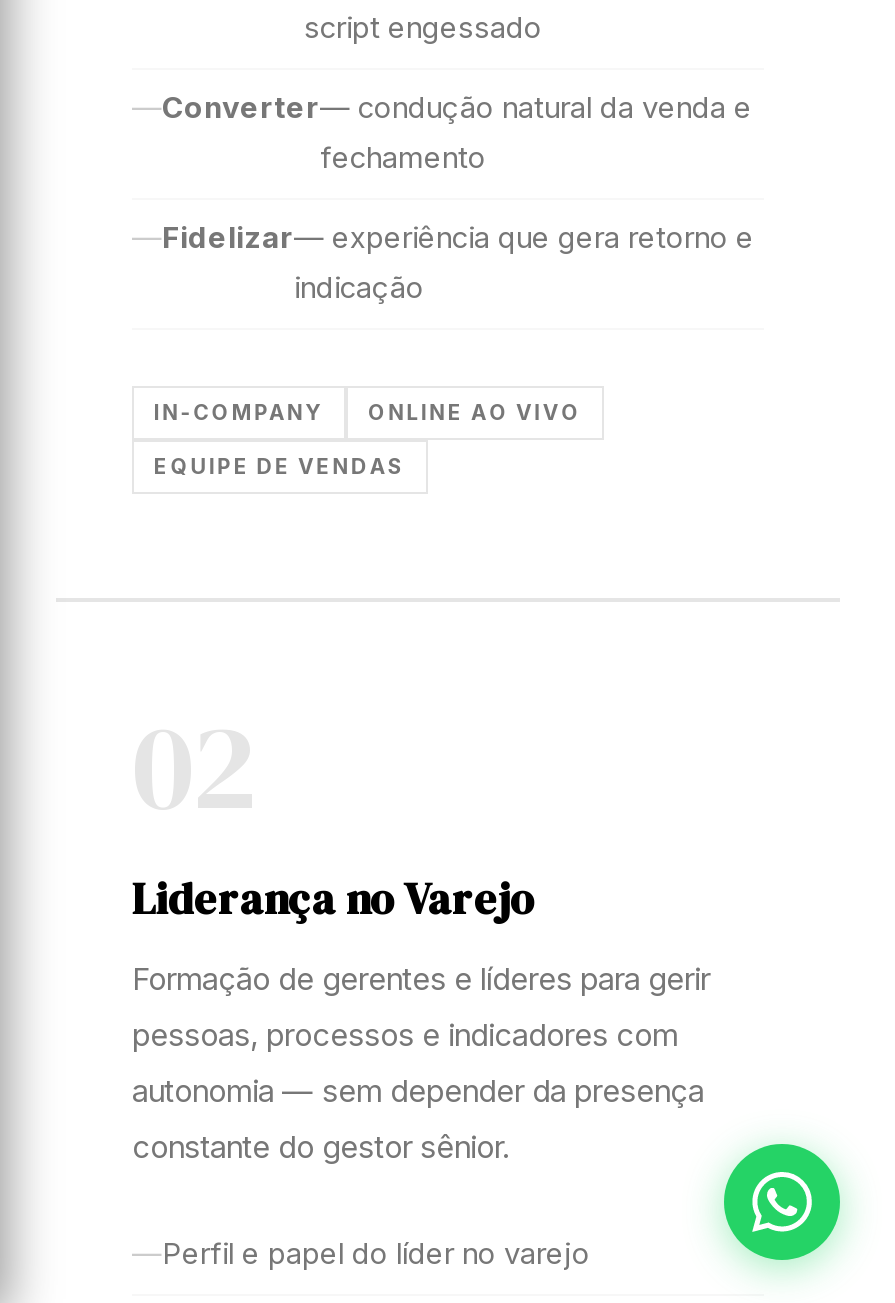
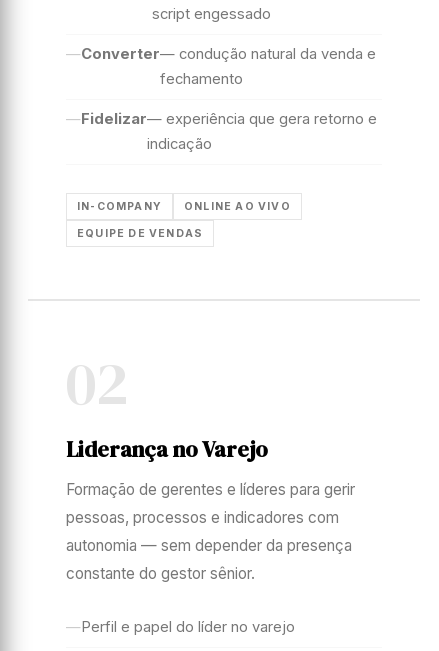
- [image]
